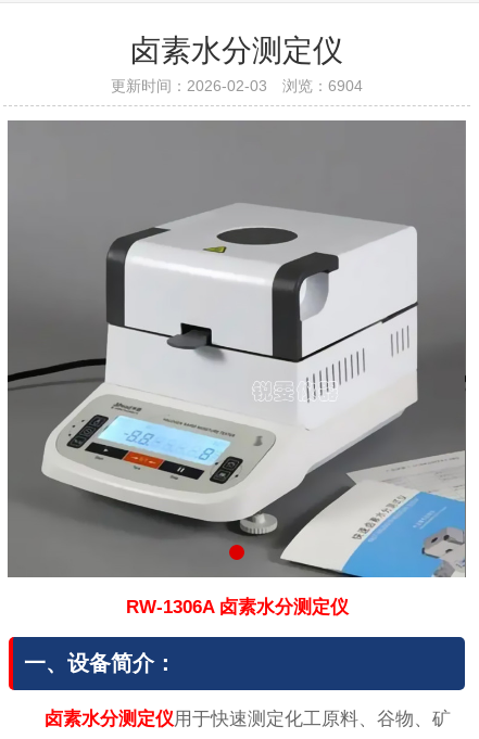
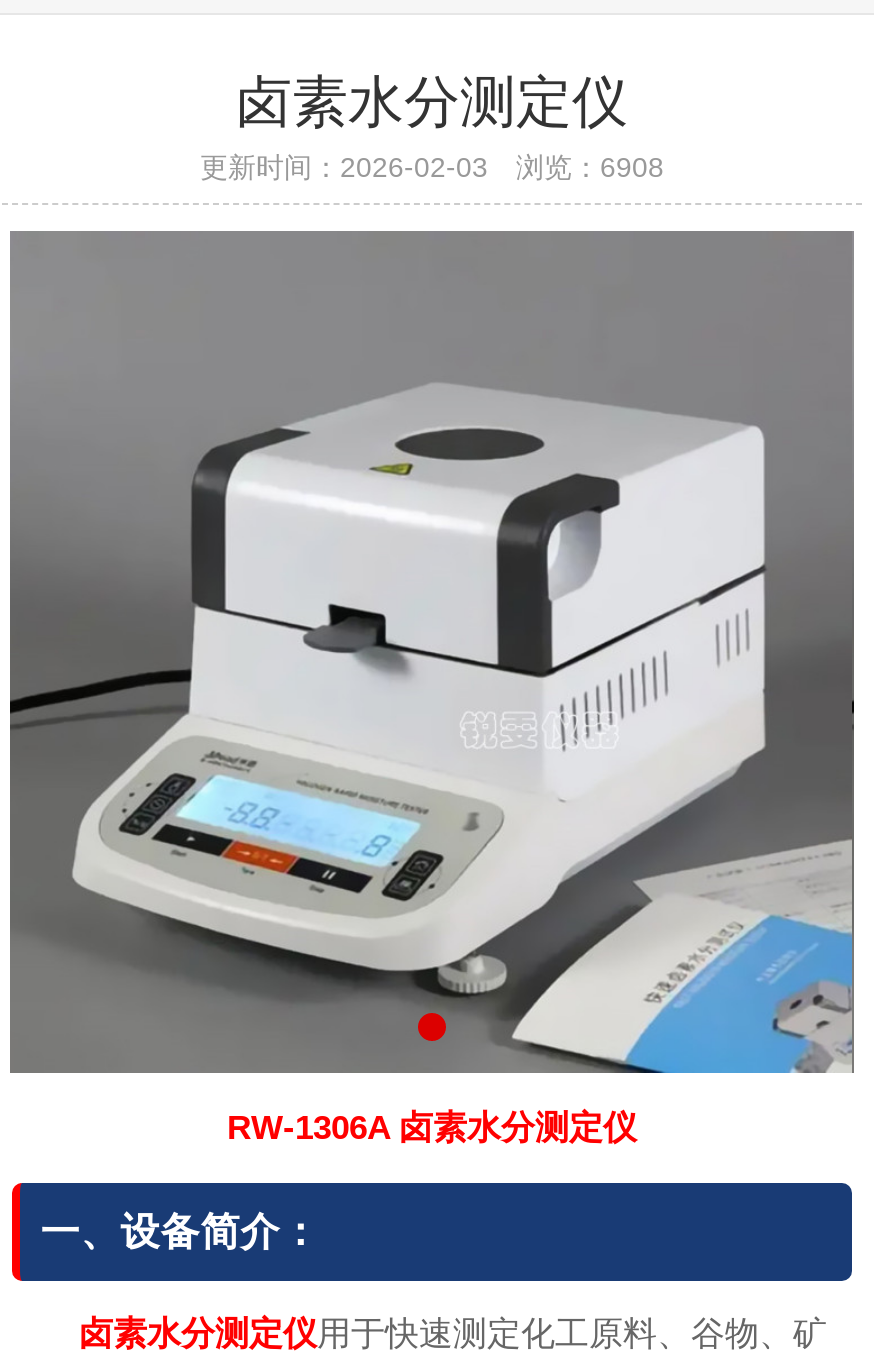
- 更新时间：2026-02-03 浏览：6904
+ 更新时间：2026-02-03 浏览：6908
